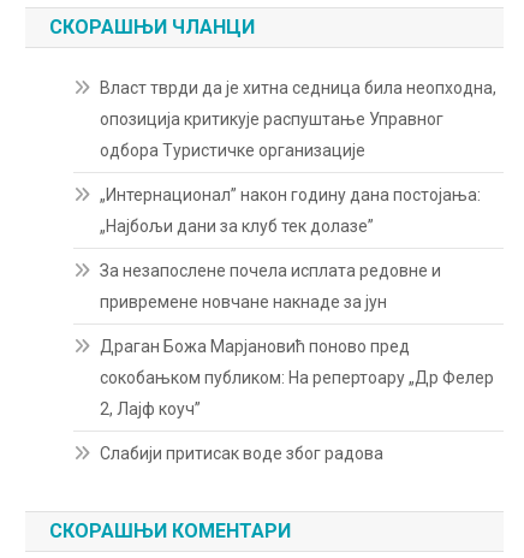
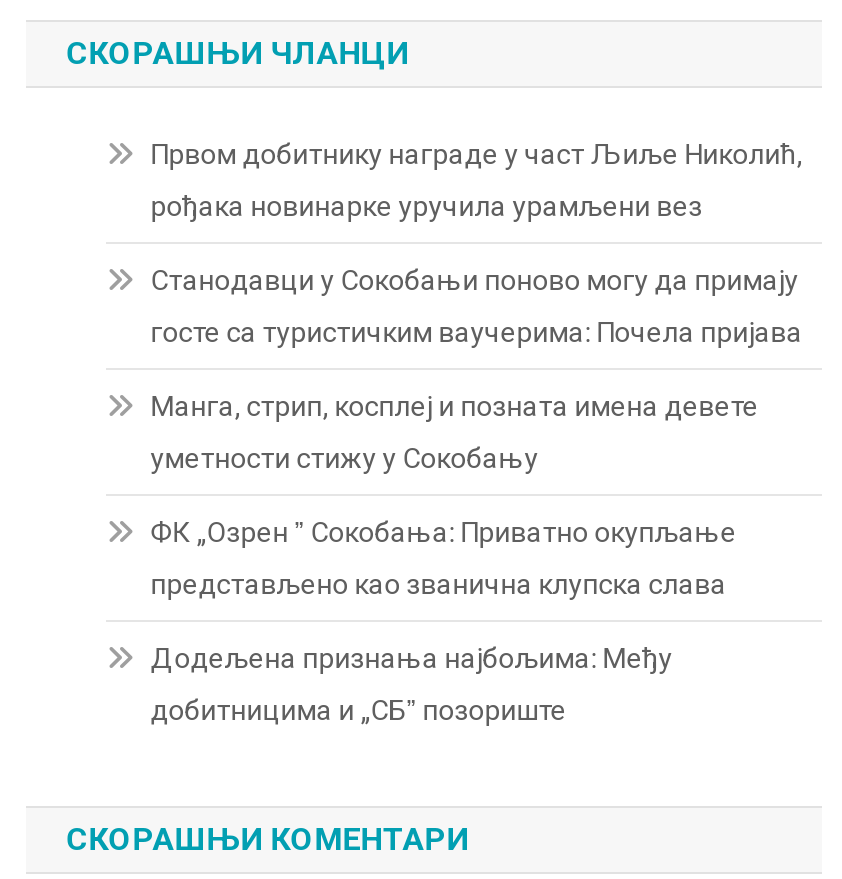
- Власт тврди да је хитна седница била неопходна,
- опозиција критикује распуштање Управног
- одбора Туристичке организације
- „Интернационал” након годину дана постојања:
- „Најбољи дани за клуб тек долазе”
- За незапослене почела исплата редовне и
- привремене новчане накнаде за јун
- Драган Божа Марјановић поново пред
- сокобањком публиком: На репертоару „Др Фелер
- 2, Лајф коуч”
- Слабији притисак воде због радова
+ Првом добитнику награде у част Љиље Николић,
+ рођака новинарке уручила урамљени вез
+ Станодавци у Сокобањи поново могу да примају
+ госте са туристичким ваучерима: Почела пријава
+ Манга, стрип, косплеј и позната имена девете
+ уметности стижу у Сокобању
+ ФК „Озрен ˮ Сокобања: Приватно окупљање
+ представљено као званична клупска слава
+ Додељена признања најбољима: Међу
+ добитницима и „СБˮ позориште
